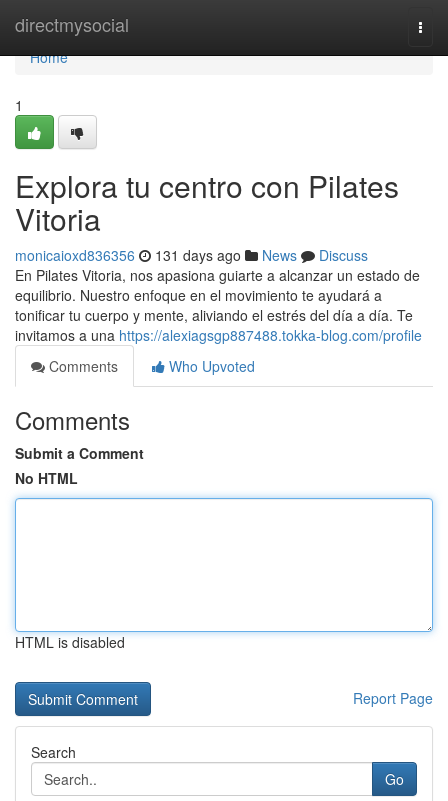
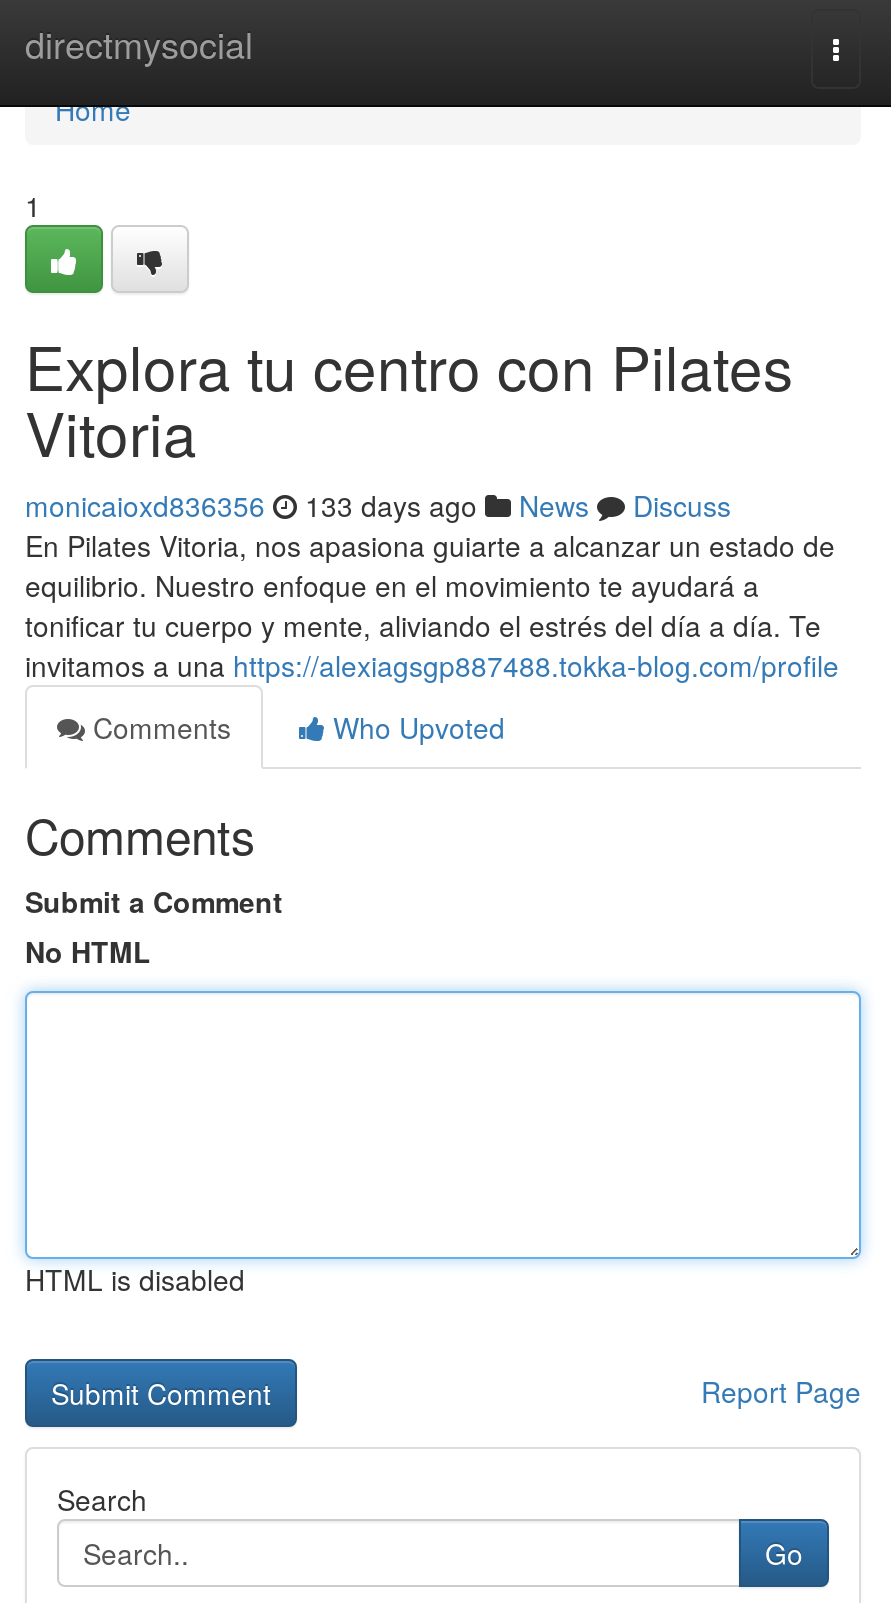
- monicaioxd836356 131 days ago News Discuss
+ monicaioxd836356 133 days ago News Discuss
